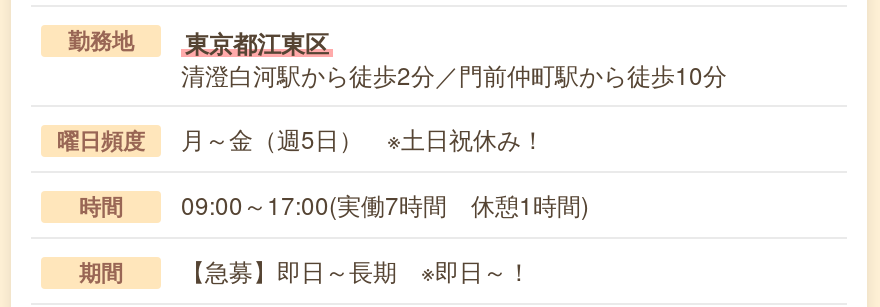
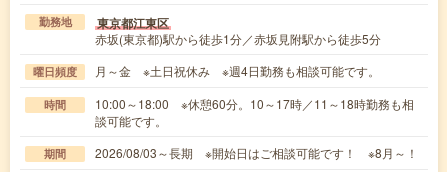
- 清澄白河駅から徒歩2分／門前仲町駅から徒歩10分
+ 赤坂(東京都)駅から徒歩1分／赤坂見附駅から徒歩5分

- 月～金（週5日） ※土日祝休み！
+ 月～金 ※土日祝休み ※週4日勤務も相談可能です。

- 09:00～17:00(実働7時間 休憩1時間)
+ 10:00～18:00 ※休憩60分。10～17時／11～18時勤務も相
+ 談可能です。

- 【急募】即日～長期 ※即日～！
+ 2026/08/03～長期 ※開始日はご相談可能です！ ※8月～！
